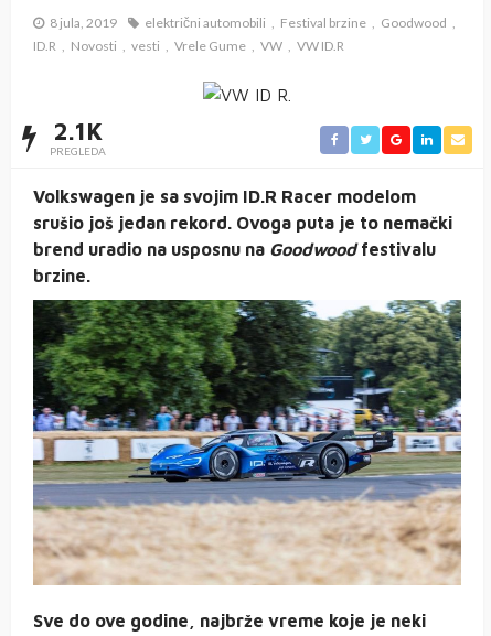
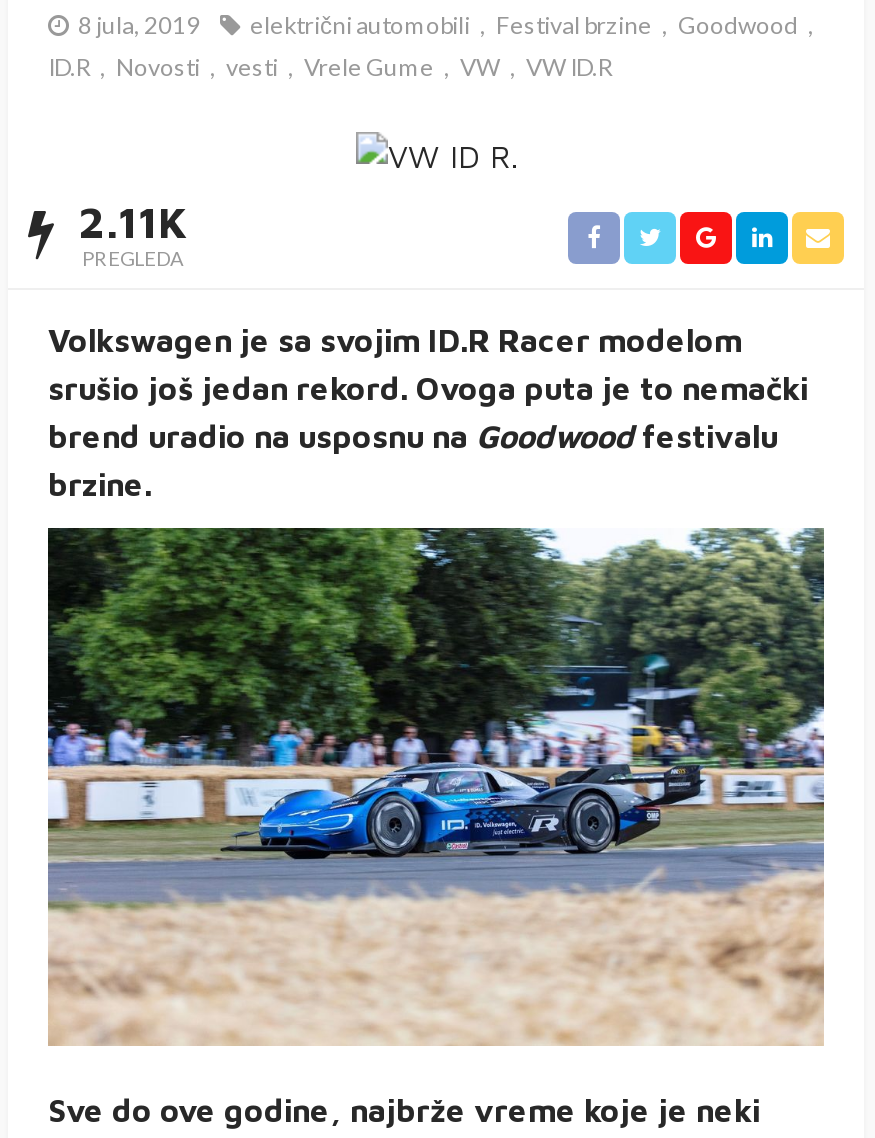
- 2.1K
+ 2.11K
